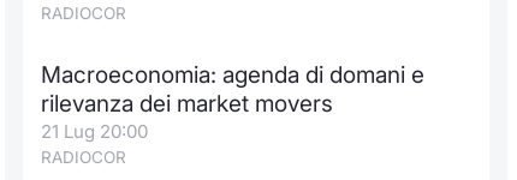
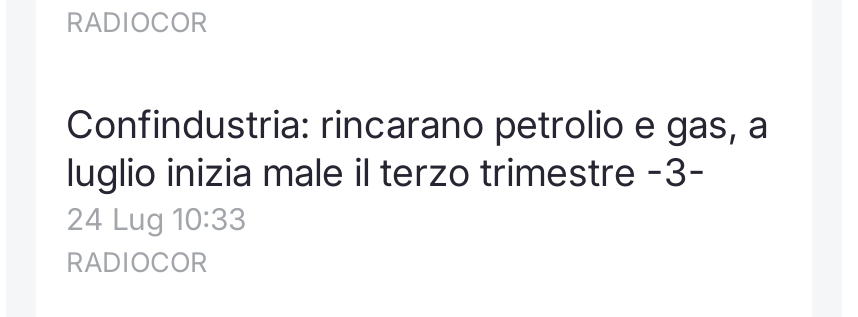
- Macroeconomia: agenda di domani e
- rilevanza dei market movers
- 21 Lug 20:00
+ Confindustria: rincarano petrolio e gas, a
+ luglio inizia male il terzo trimestre -3-
+ 24 Lug 10:33
